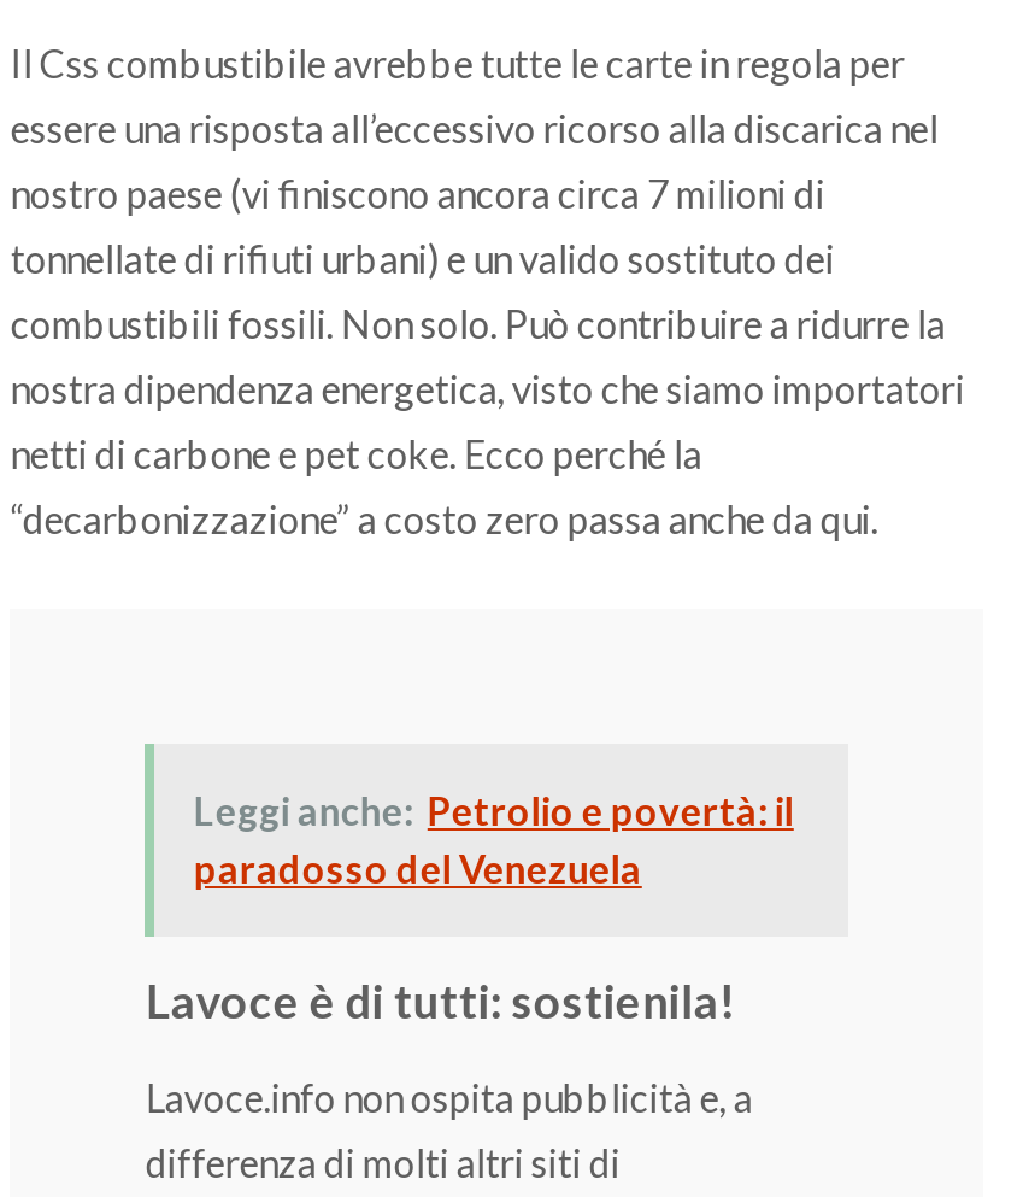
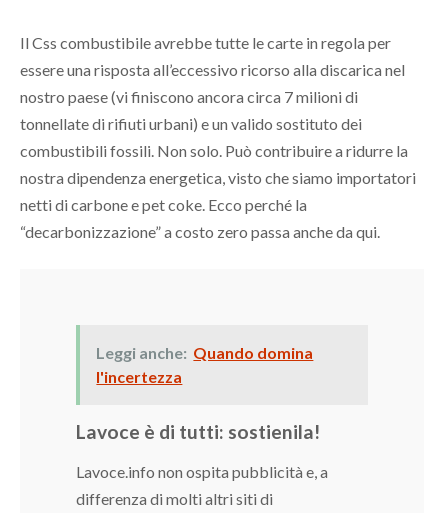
- Leggi anche: Petrolio e povertà: il
- paradosso del Venezuela
+ Leggi anche: Quando domina
+ l'incertezza
